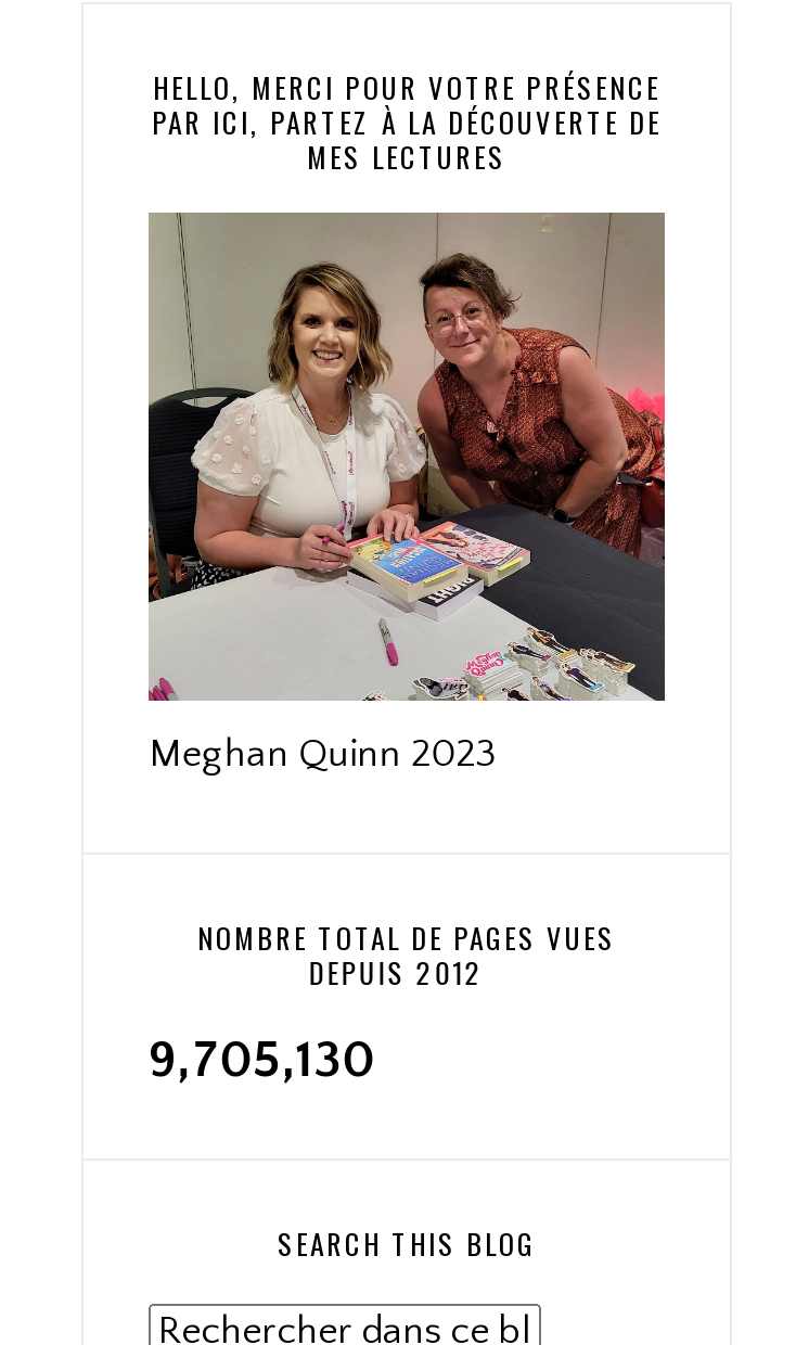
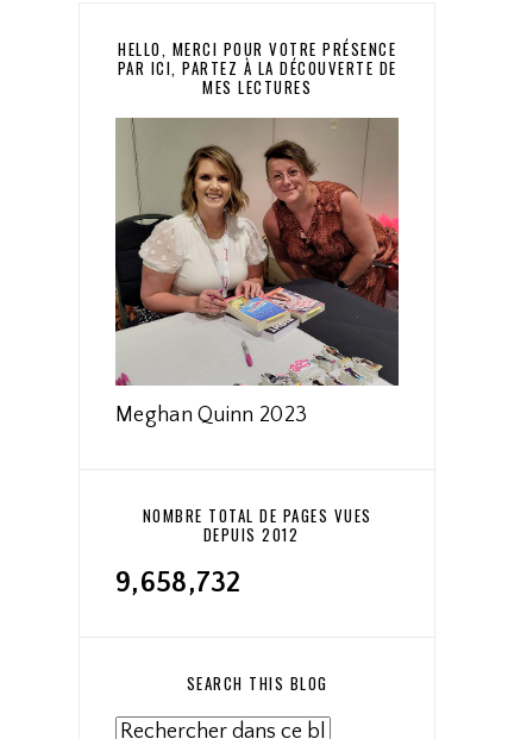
- 9,705,130
+ 9,658,732
